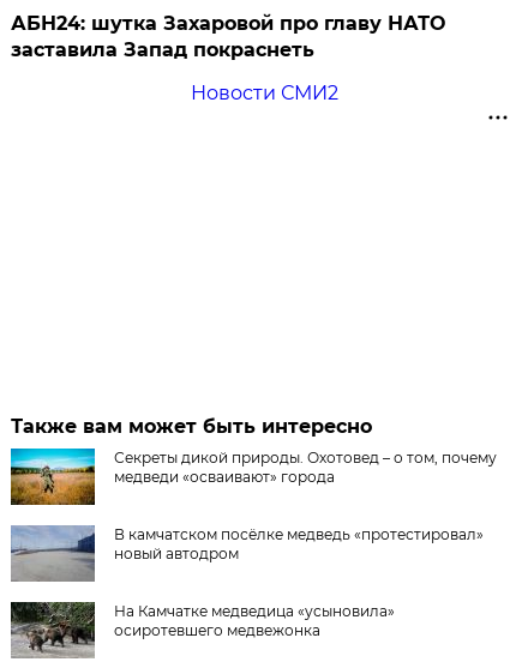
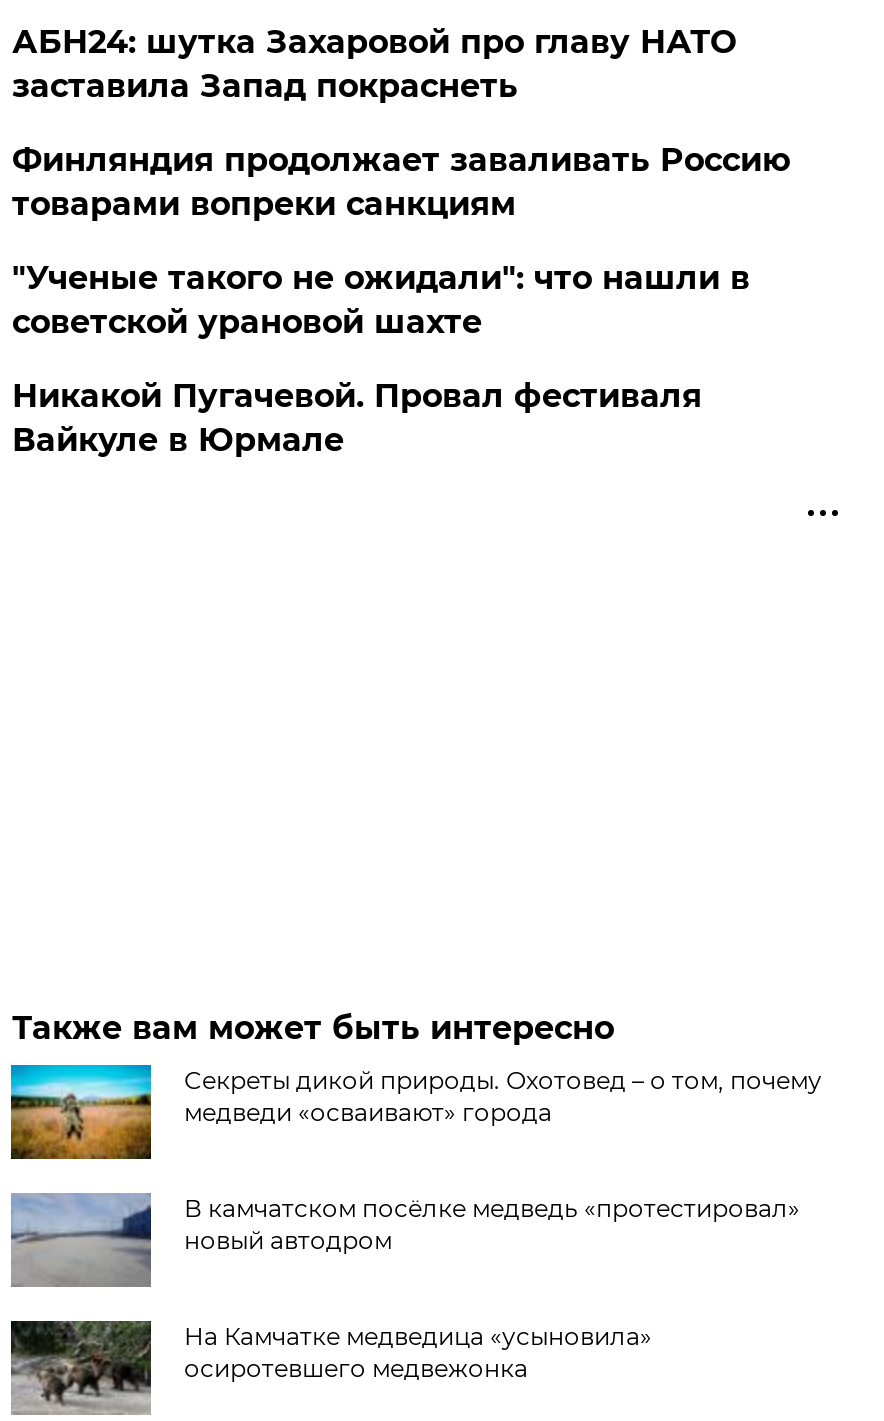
- Новости СМИ2
+ Финляндия продолжает заваливать Россию
+ товарами вопреки санкциям
+ "Ученые такого не ожидали": что нашли в
+ советской урановой шахте
+ Никакой Пугачевой. Провал фестиваля
+ Вайкуле в Юрмале
